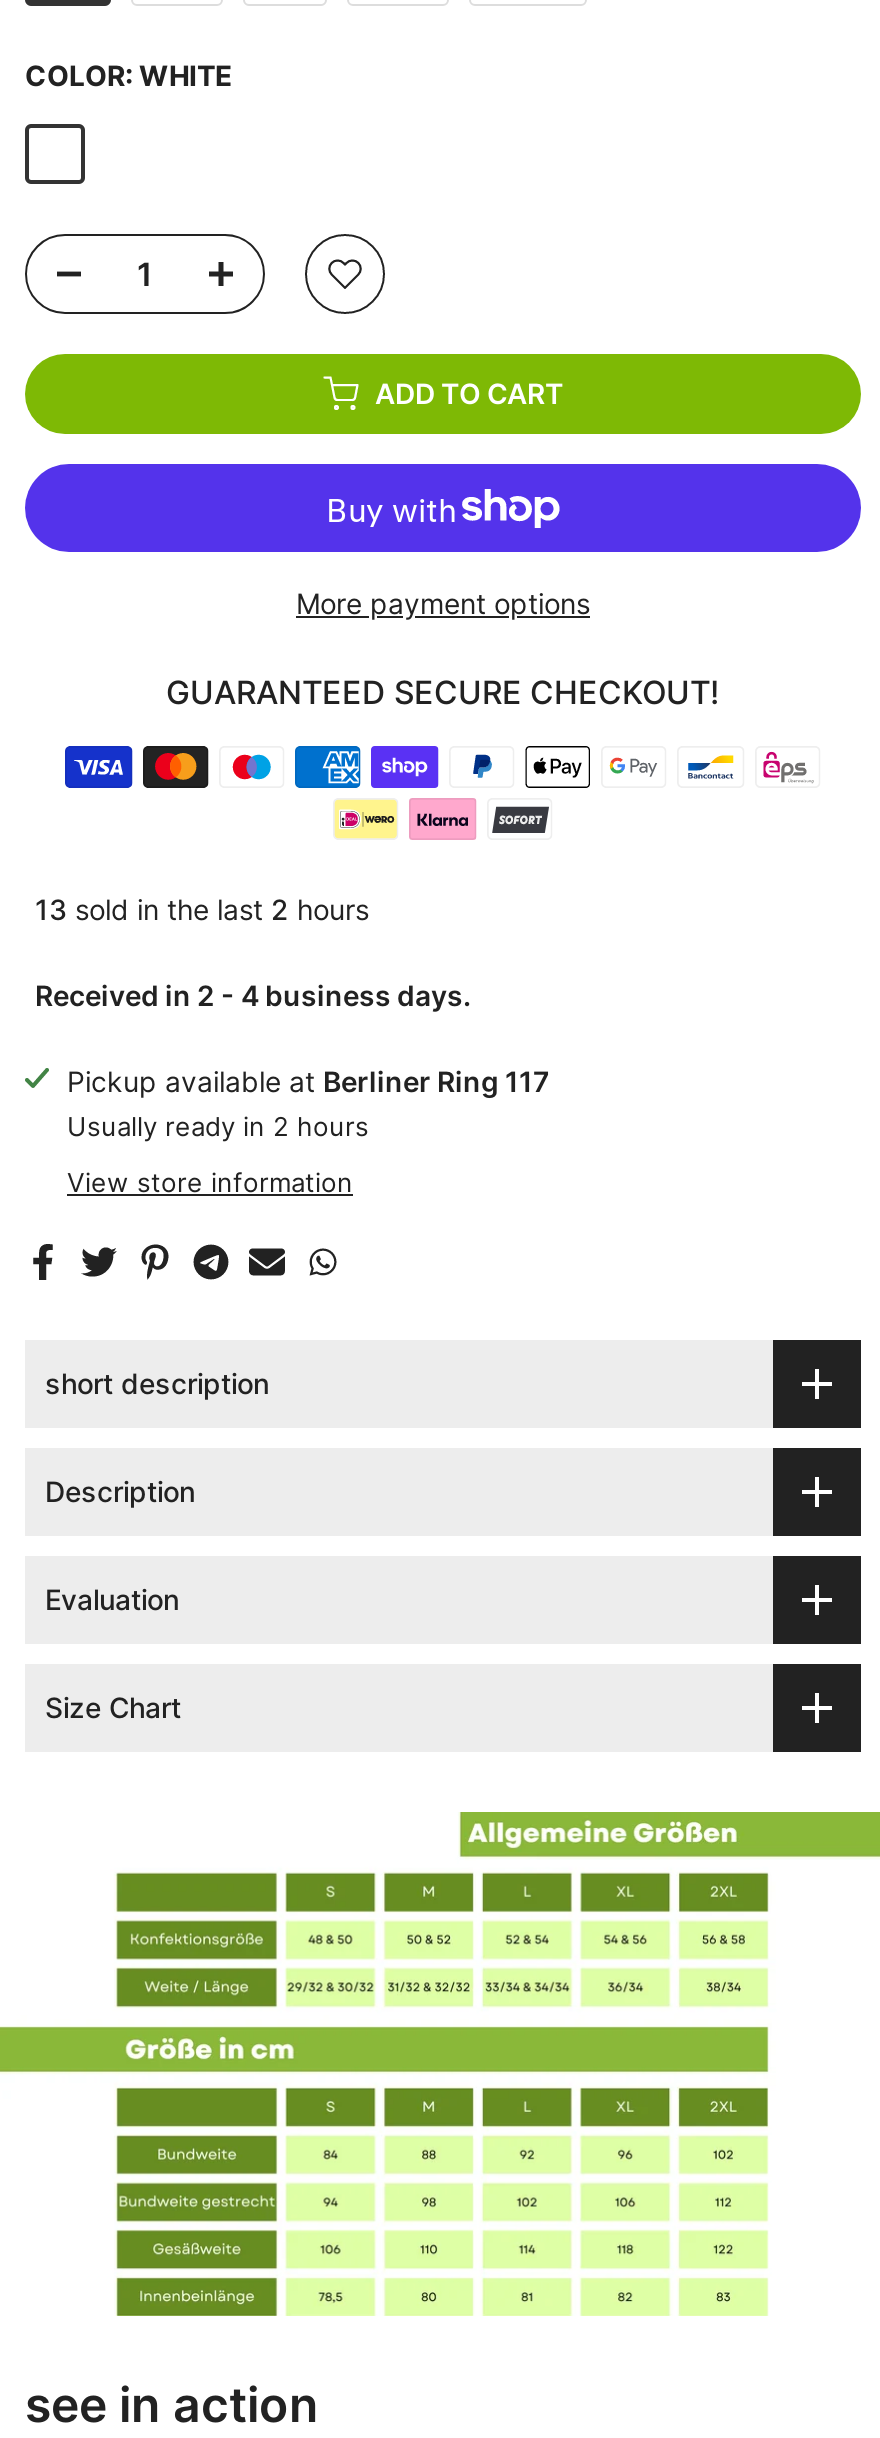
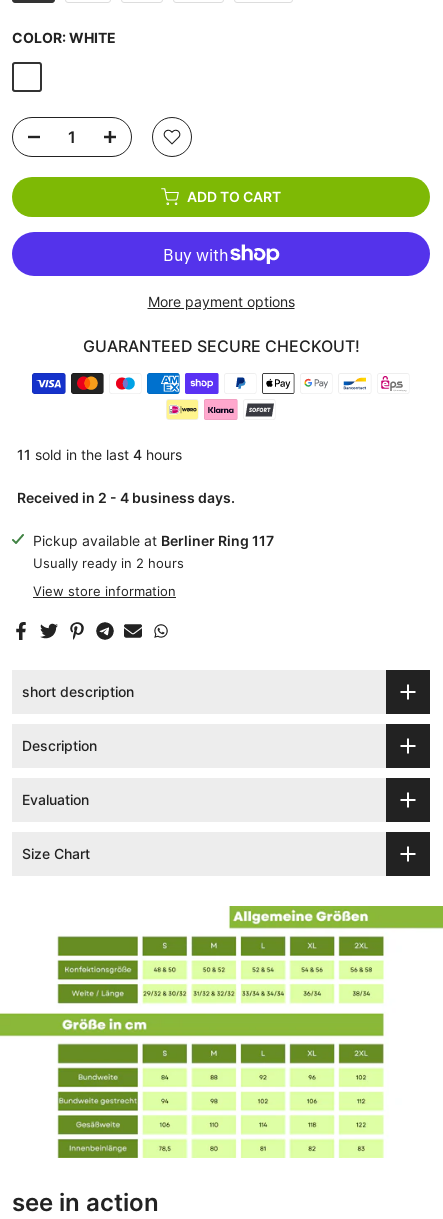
- 13 sold in the last 2 hours
+ 11 sold in the last 4 hours
